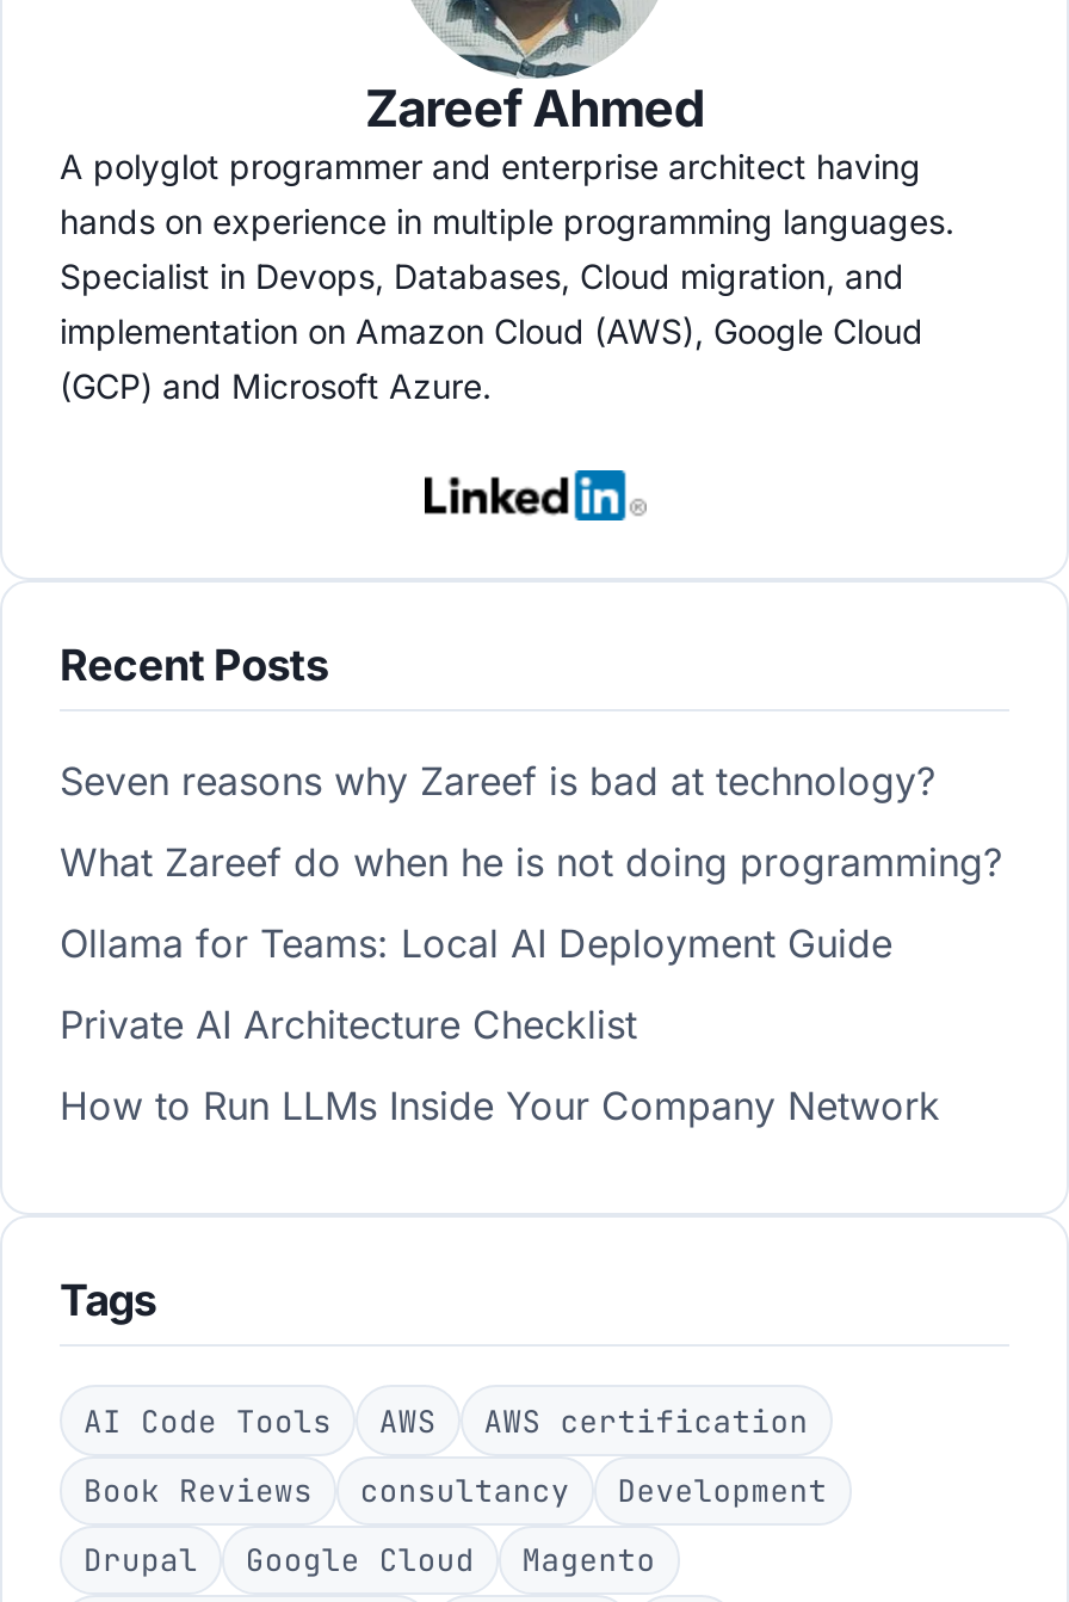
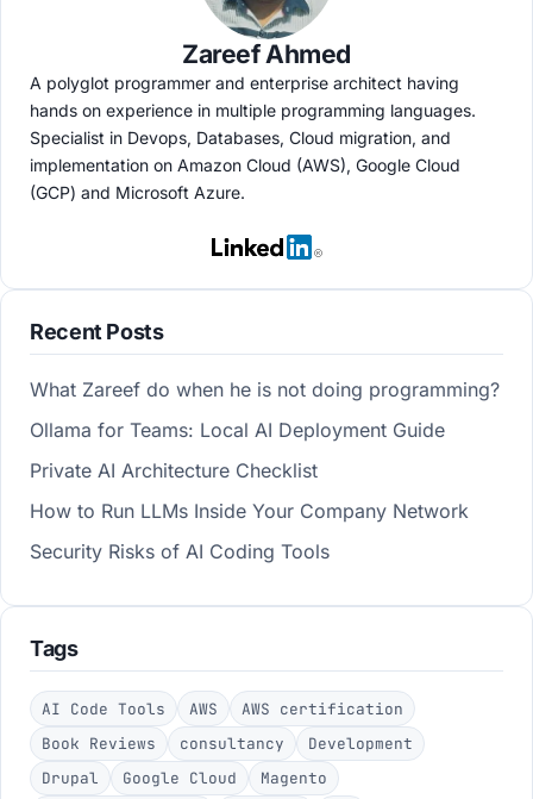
- Seven reasons why Zareef is bad at technology?

moved up: What Zareef do when he is not doing programming? | Ollama for Teams: Local AI Deployment Guide | Private AI Architecture Checklist | How to Run LLMs Inside Your Company Network

+ Security Risks of AI Coding Tools
